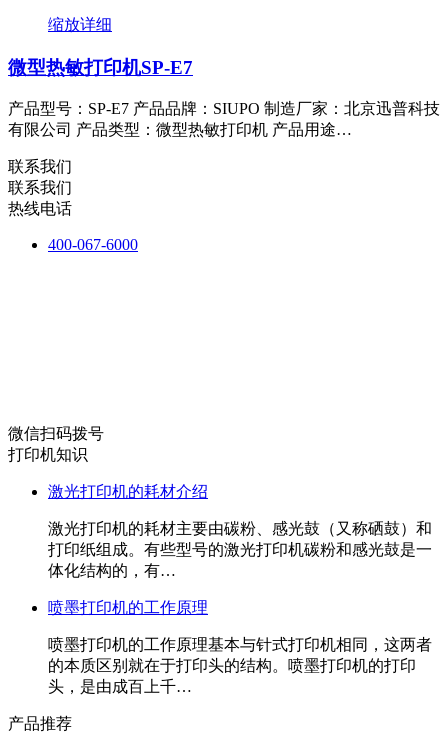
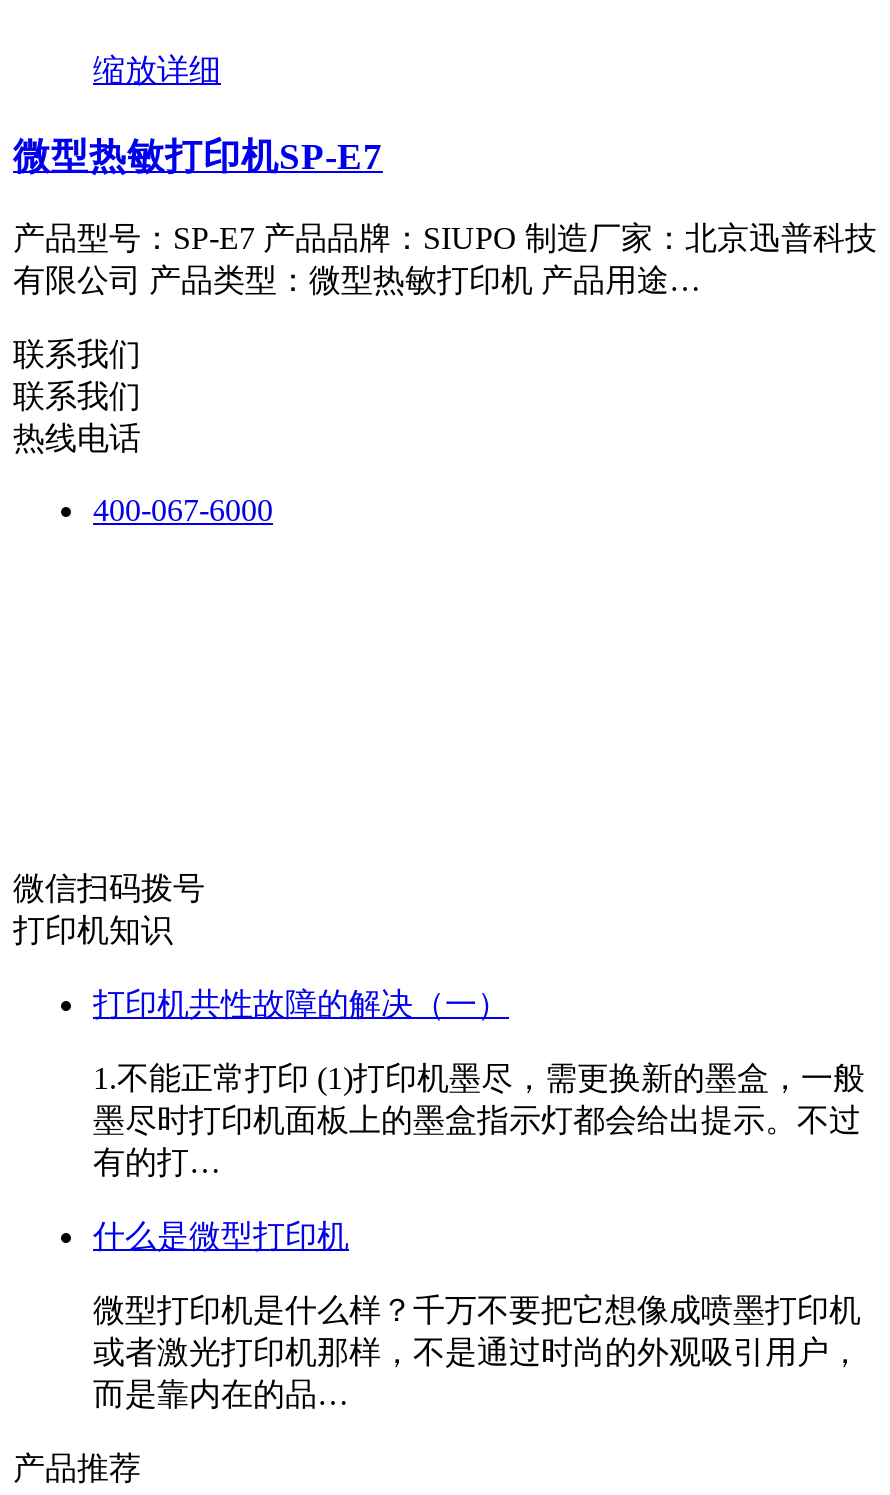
- 激光打印机的耗材介绍
+ 打印机共性故障的解决（一）

- 激光打印机的耗材主要由碳粉、感光鼓（又称硒鼓）和
- 打印纸组成。有些型号的激光打印机碳粉和感光鼓是一
- 体化结构的，有…
+ 1.不能正常打印 (1)打印机墨尽，需更换新的墨盒，一般
+ 墨尽时打印机面板上的墨盒指示灯都会给出提示。不过
+ 有的打…

- 喷墨打印机的工作原理
+ 什么是微型打印机

- 喷墨打印机的工作原理基本与针式打印机相同，这两者
- 的本质区别就在于打印头的结构。喷墨打印机的打印
- 头，是由成百上千…
+ 微型打印机是什么样？千万不要把它想像成喷墨打印机
+ 或者激光打印机那样，不是通过时尚的外观吸引用户，
+ 而是靠内在的品…
